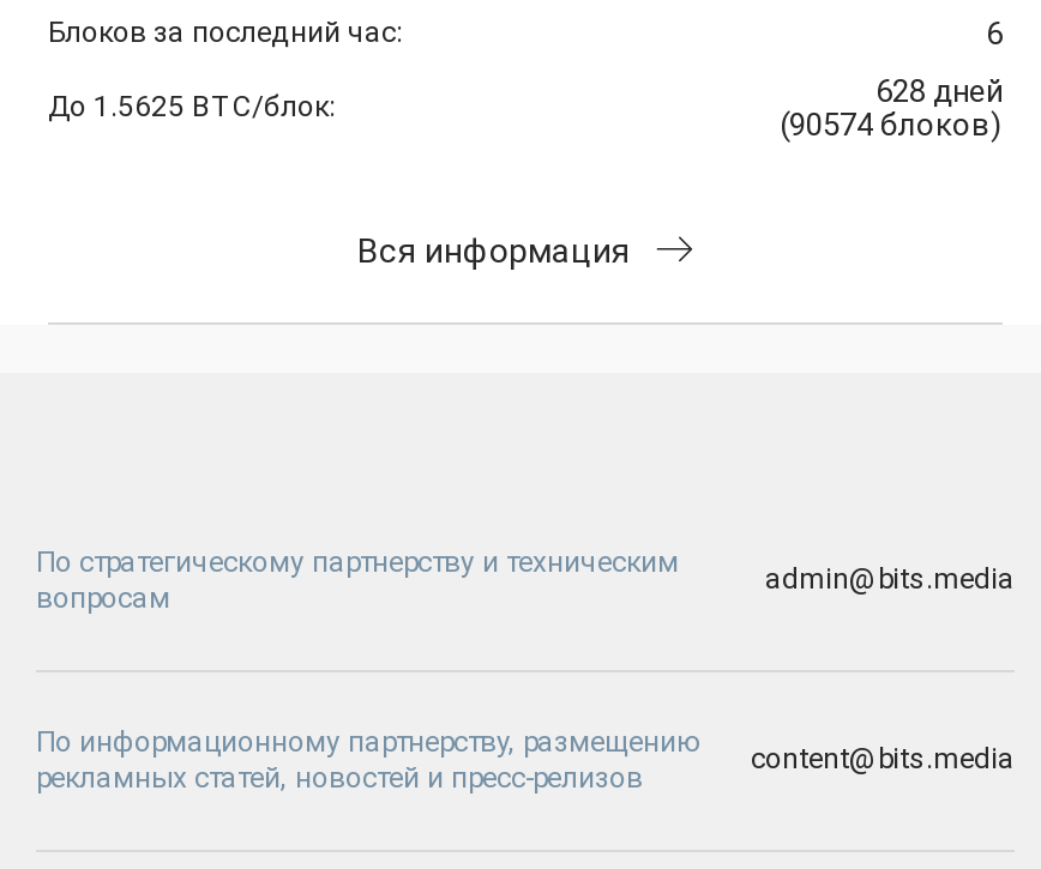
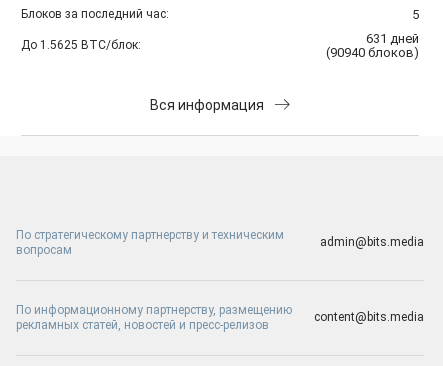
- 6
+ 5

- 628 дней
+ 631 дней

- (90574 блоков)
+ (90940 блоков)
